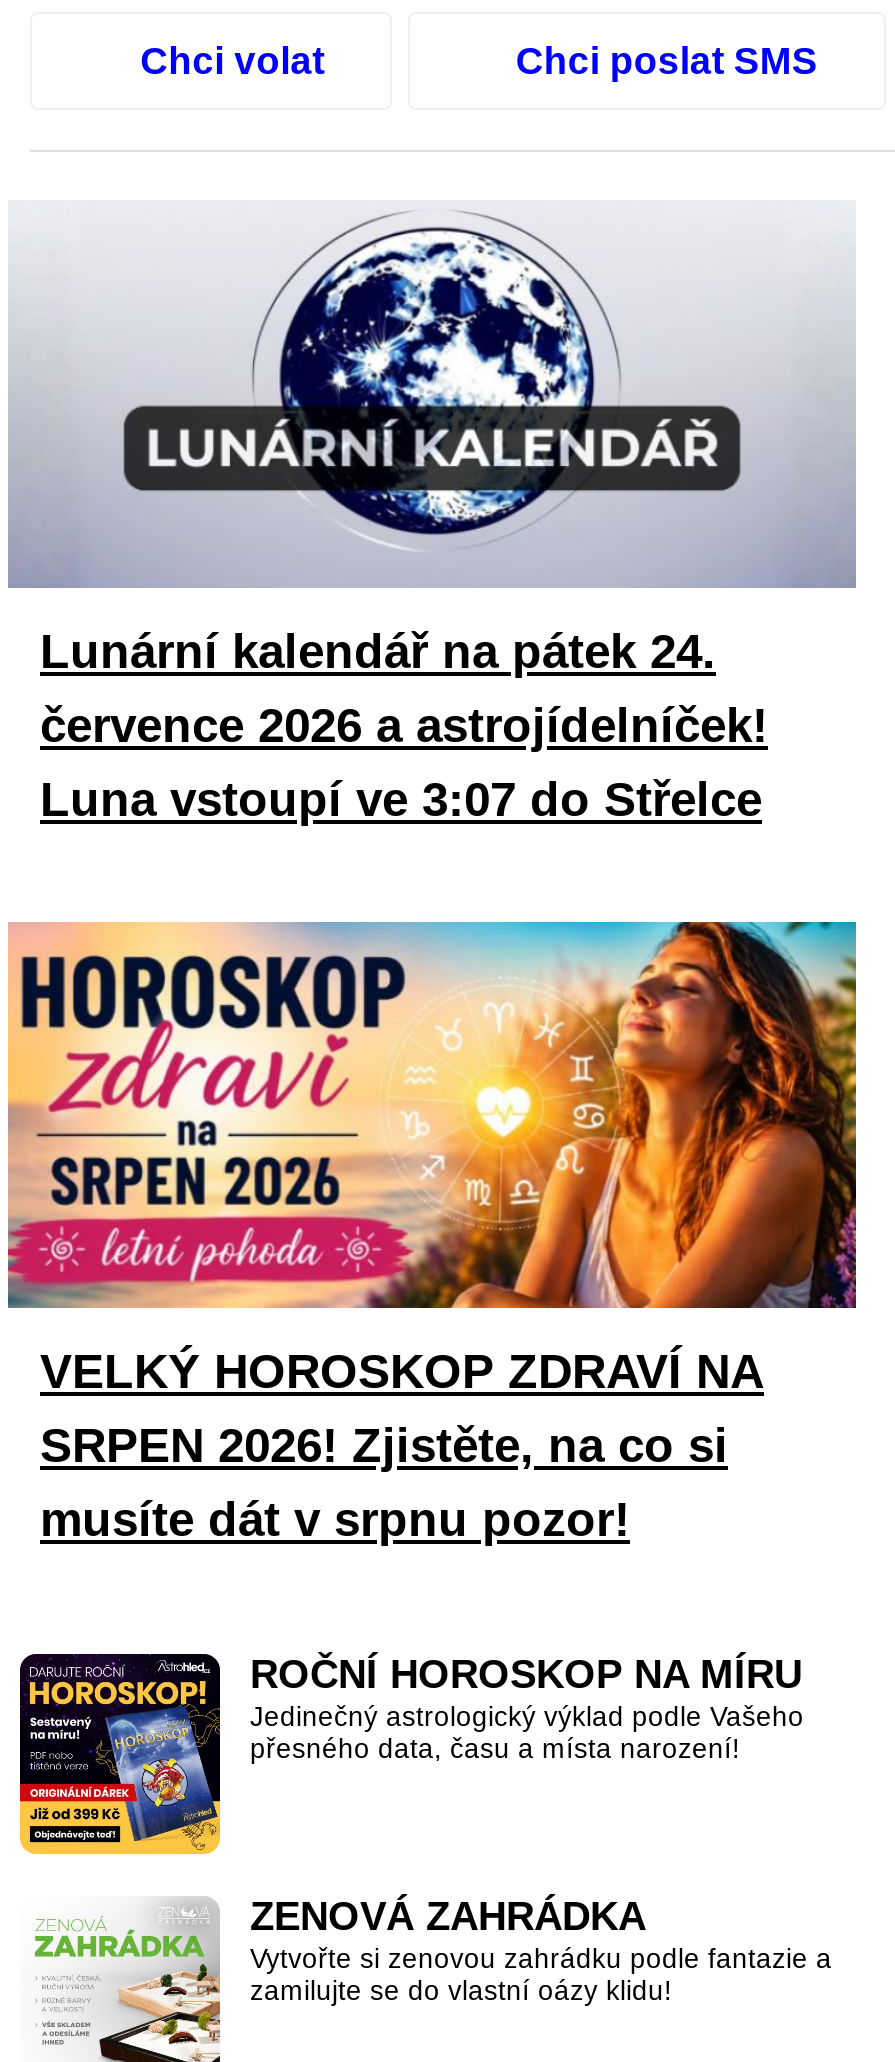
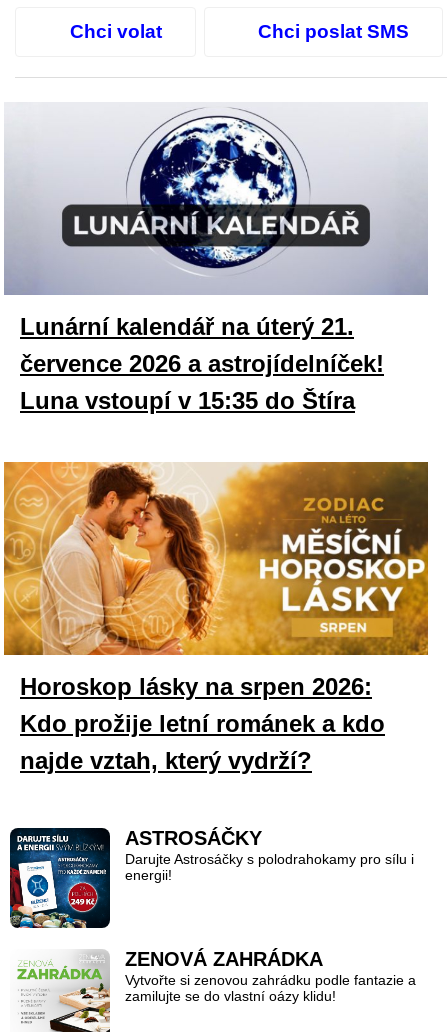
- Lunární kalendář na pátek 24.
+ Lunární kalendář na úterý 21.

- Luna vstoupí ve 3:07 do Střelce
+ Luna vstoupí v 15:35 do Štíra

- [image]
- VELKÝ HOROSKOP ZDRAVÍ NA
- SRPEN 2026! Zjistěte, na co si
- musíte dát v srpnu pozor!
+ [image]
+ Horoskop lásky na srpen 2026:
+ Kdo prožije letní románek a kdo
+ najde vztah, který vydrží?

- [image]
- ROČNÍ HOROSKOP NA MÍRU
- Jedinečný astrologický výklad podle Vašeho
- přesného data, času a místa narození!
+ [image]
+ ASTROSÁČKY
+ Darujte Astrosáčky s polodrahokamy pro sílu i
+ energii!
